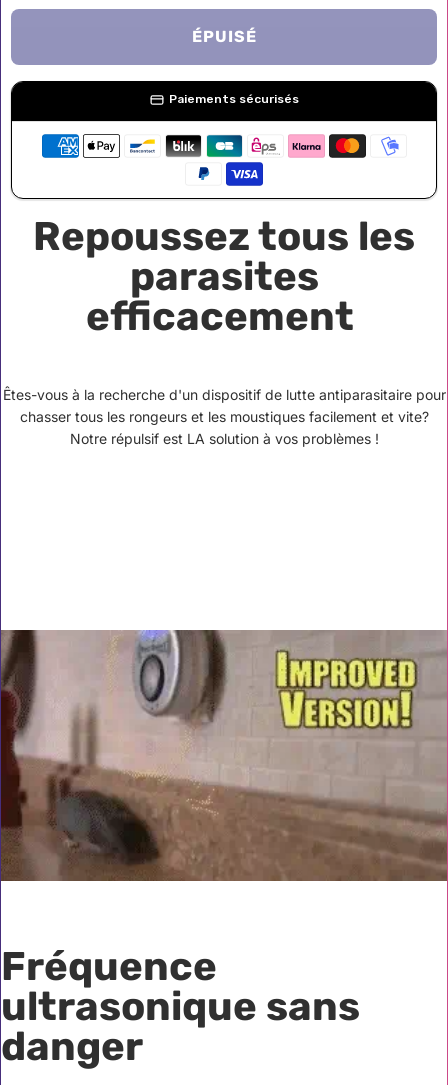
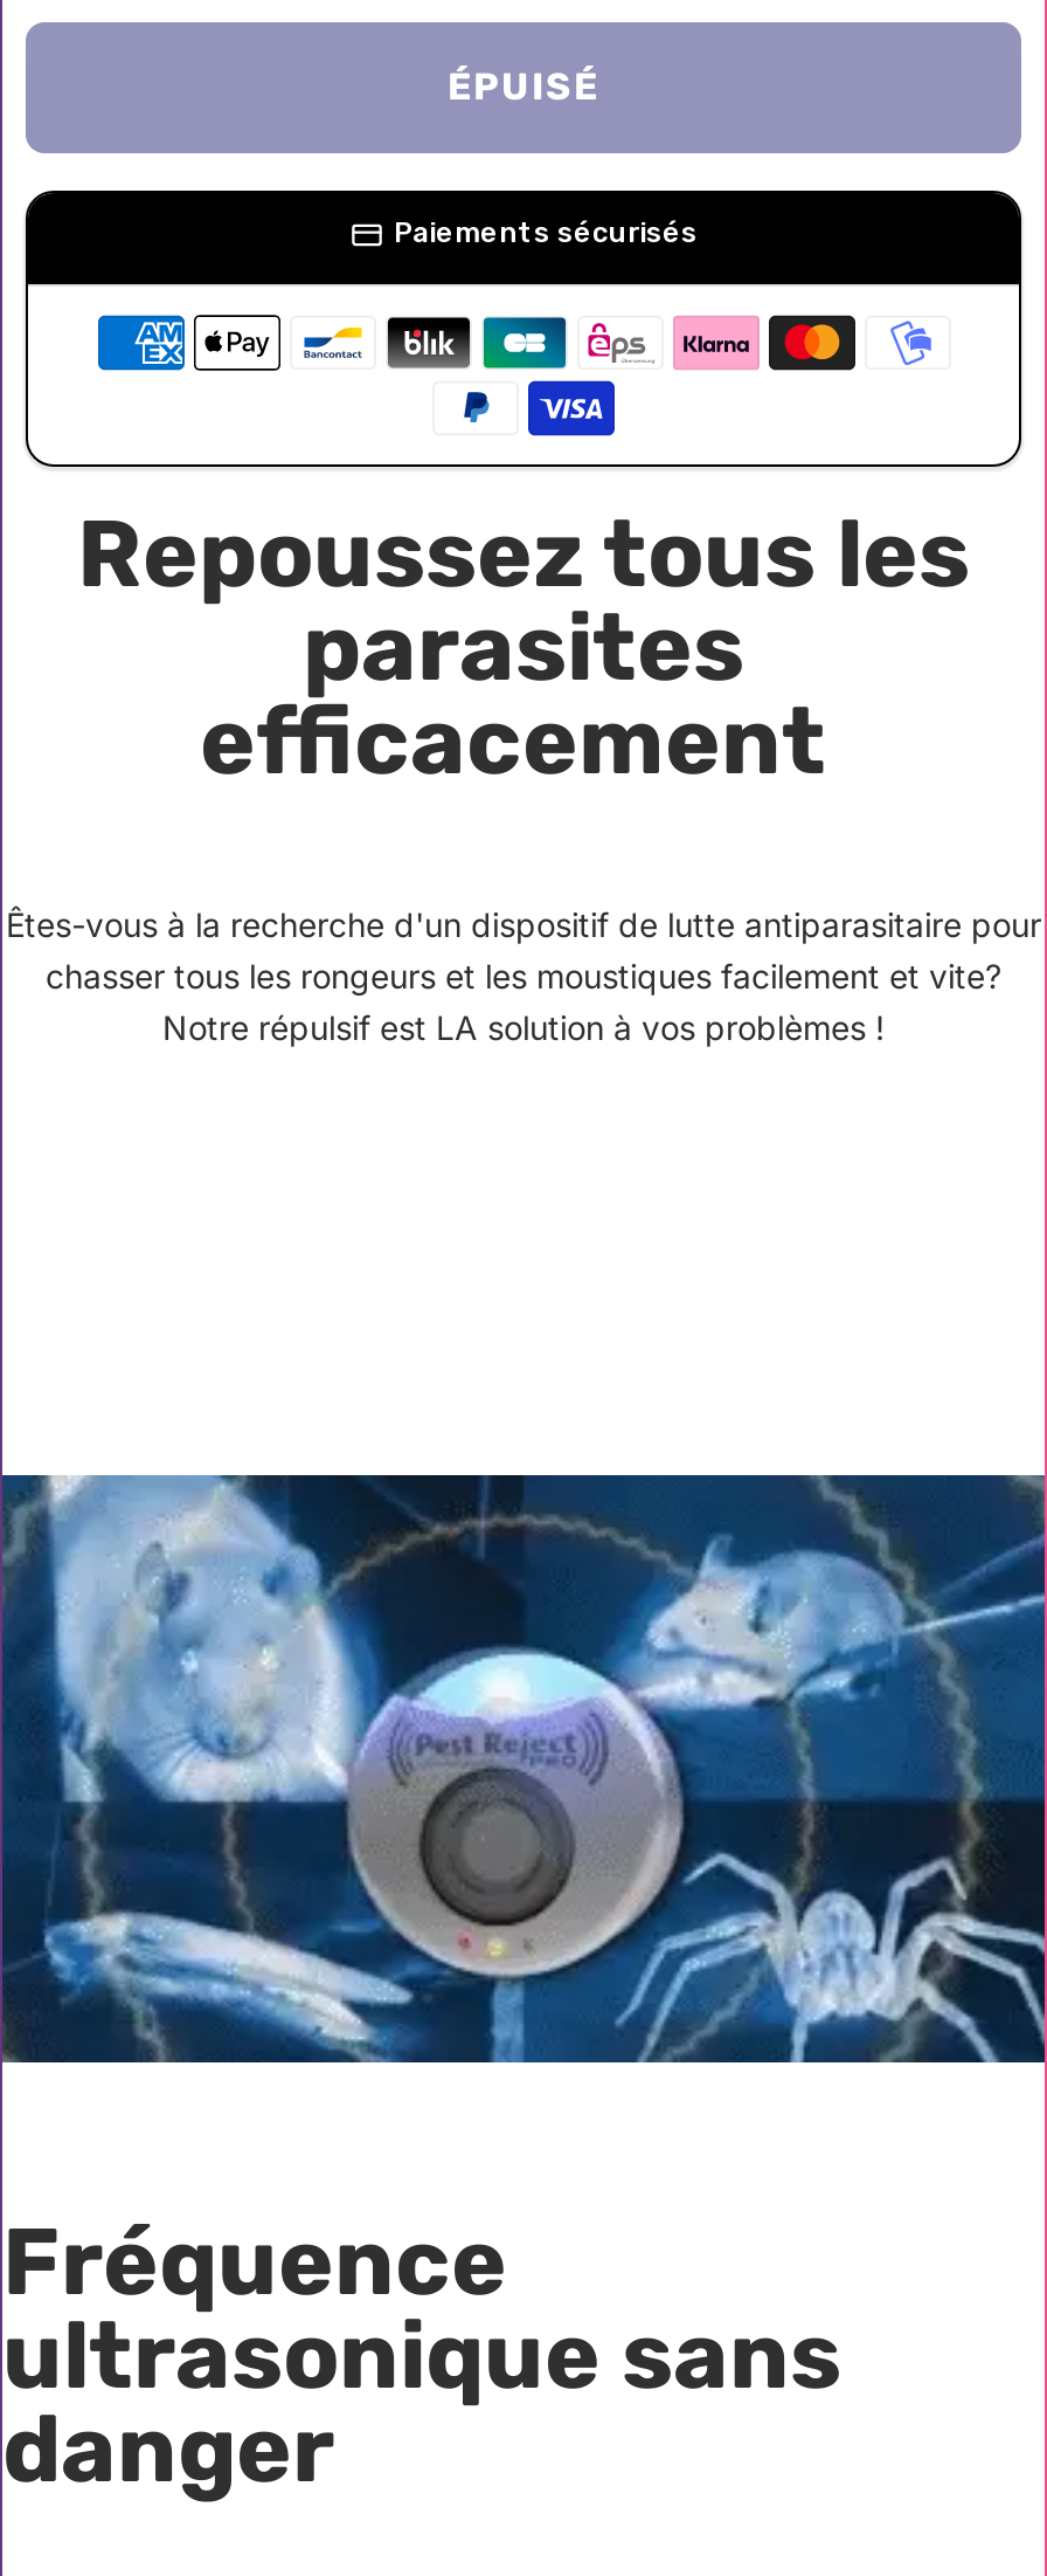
- [image]
+ [image]
